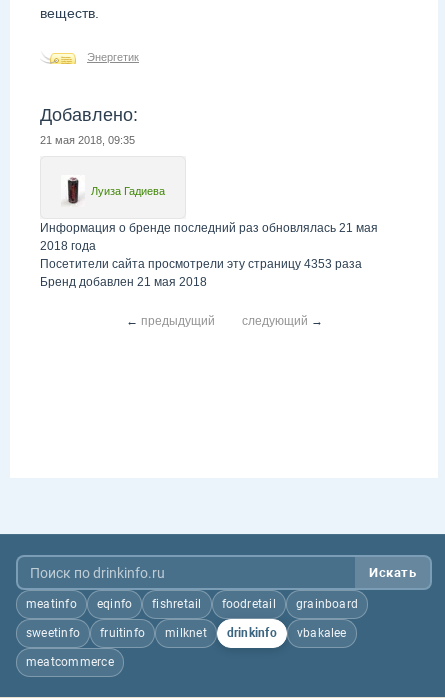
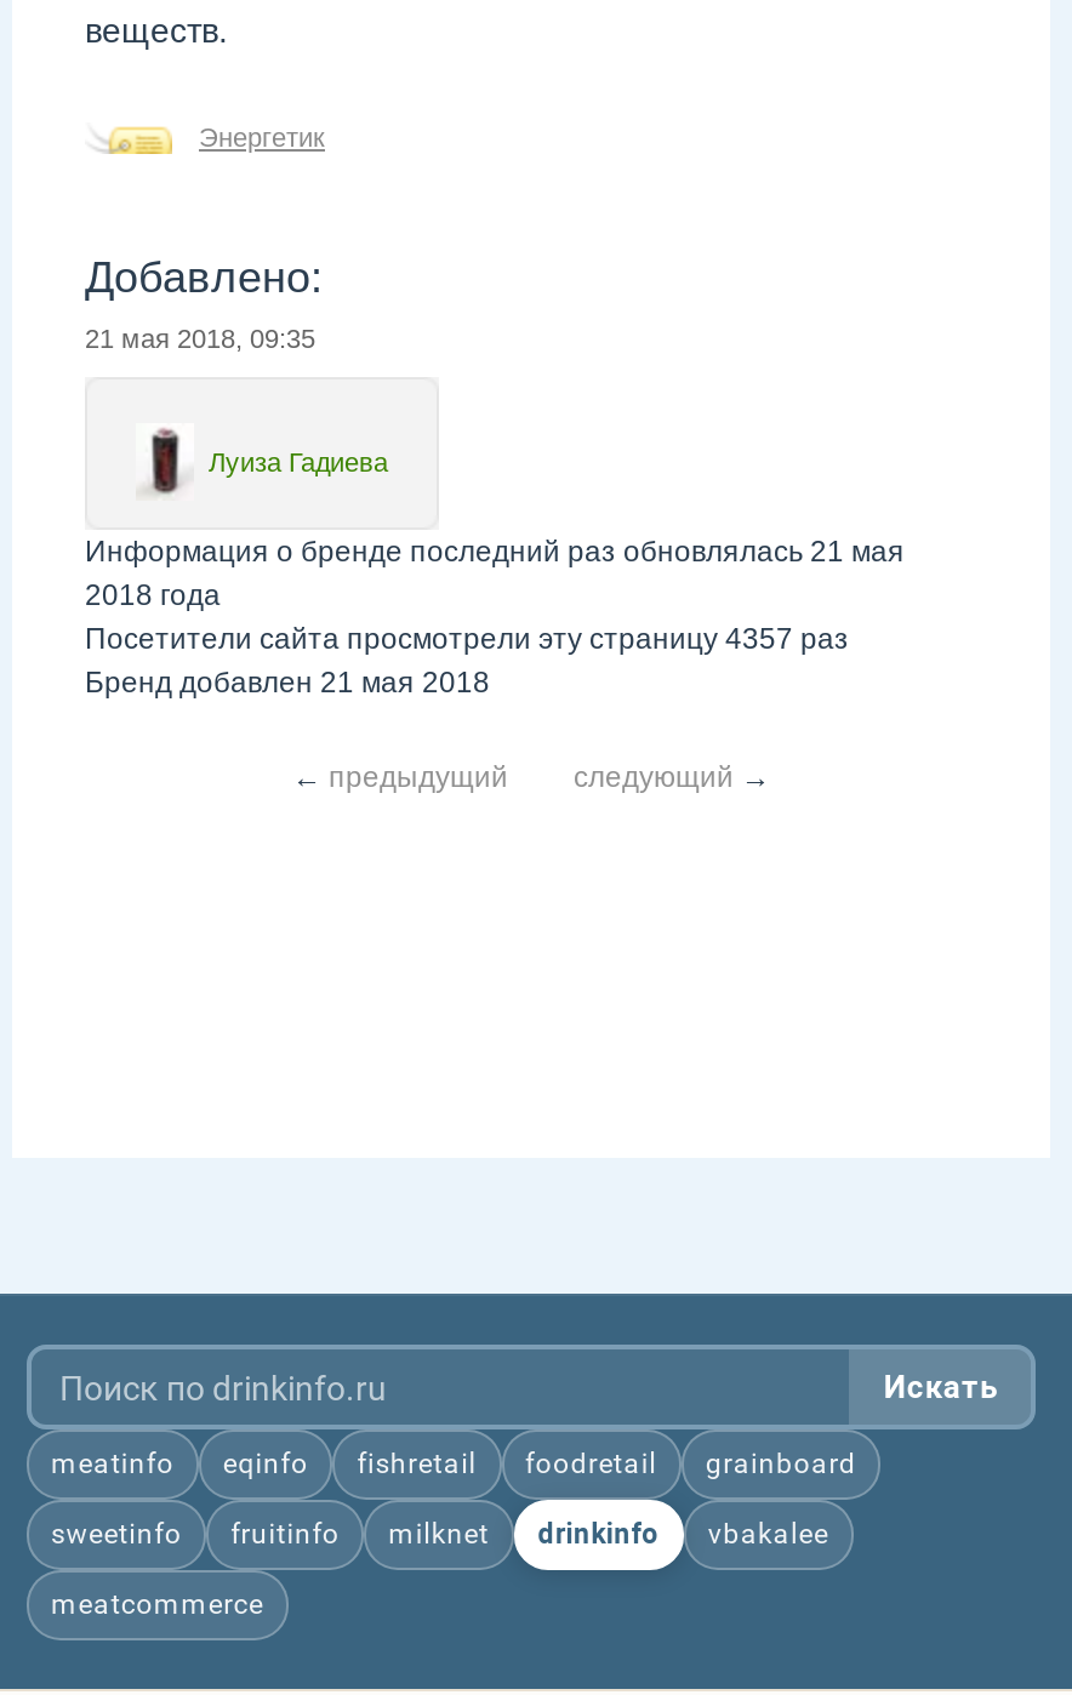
- Посетители сайта просмотрели эту страницу 4353 раза
+ Посетители сайта просмотрели эту страницу 4357 раз
